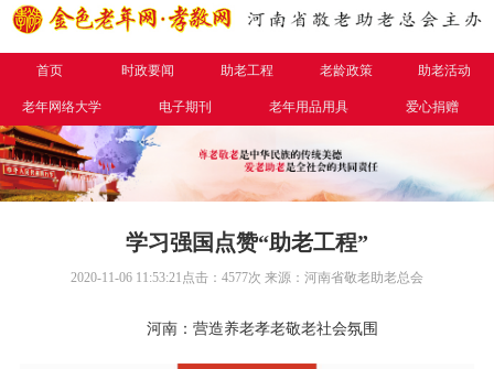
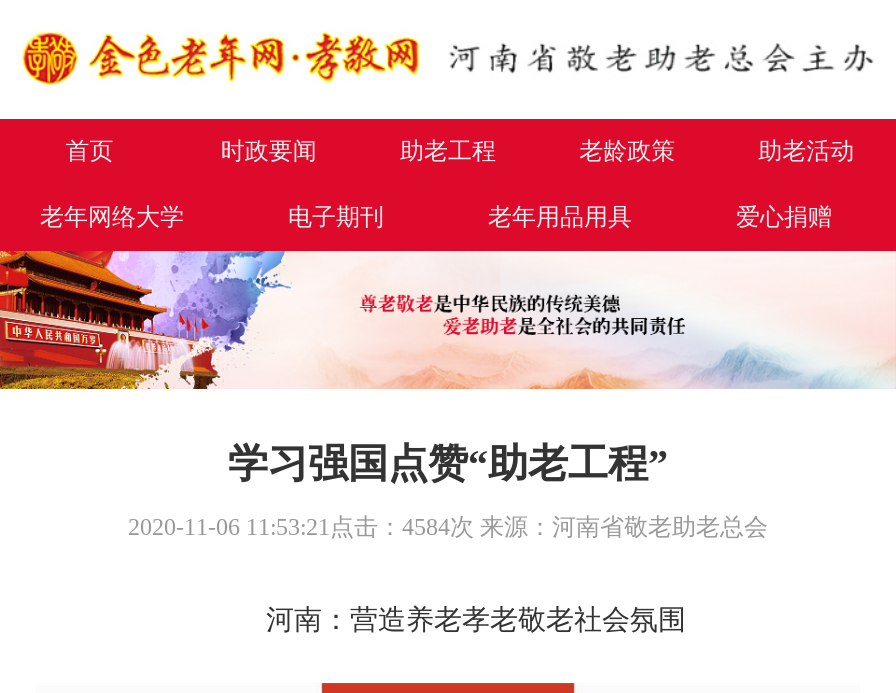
- 2020-11-06 11:53:21点击：4577次来源：河南省敬老助老总会
+ 2020-11-06 11:53:21点击：4584次来源：河南省敬老助老总会
